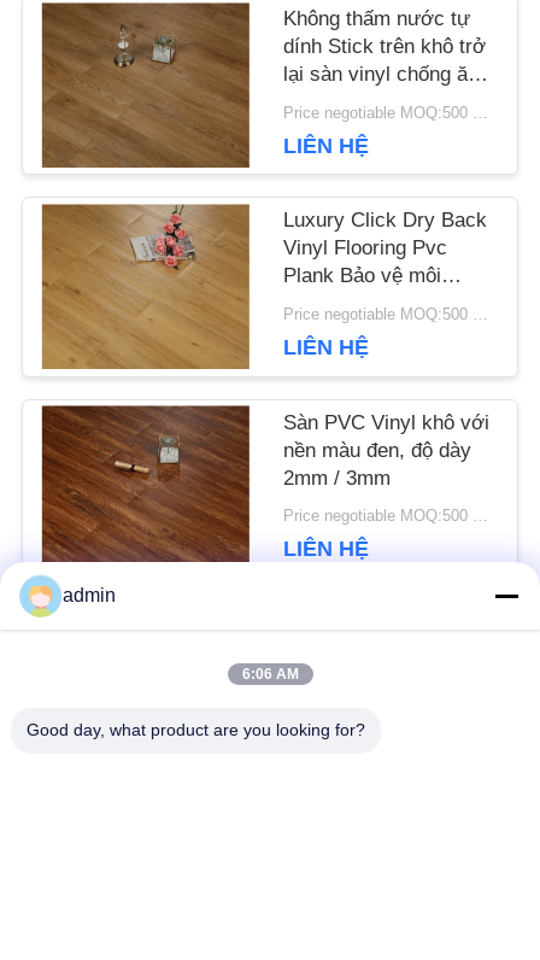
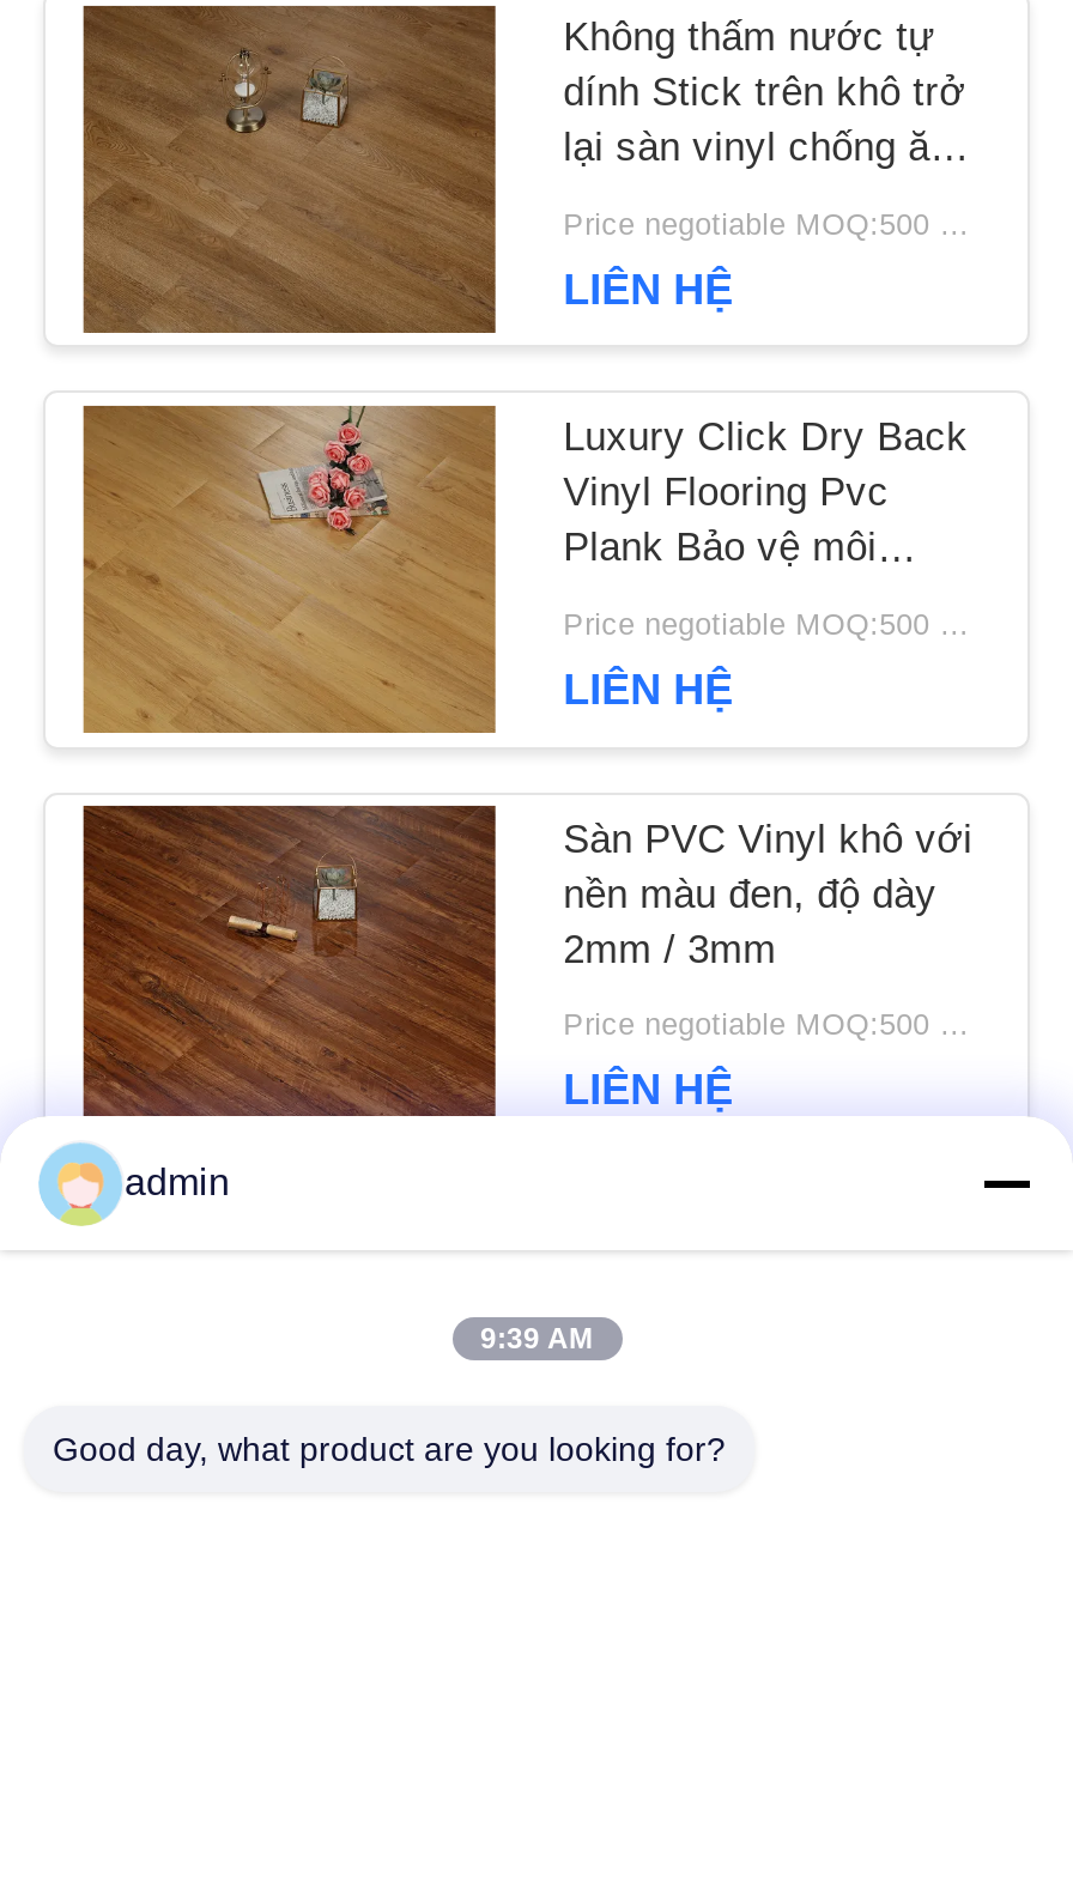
- 6:06 AM
+ 9:39 AM
